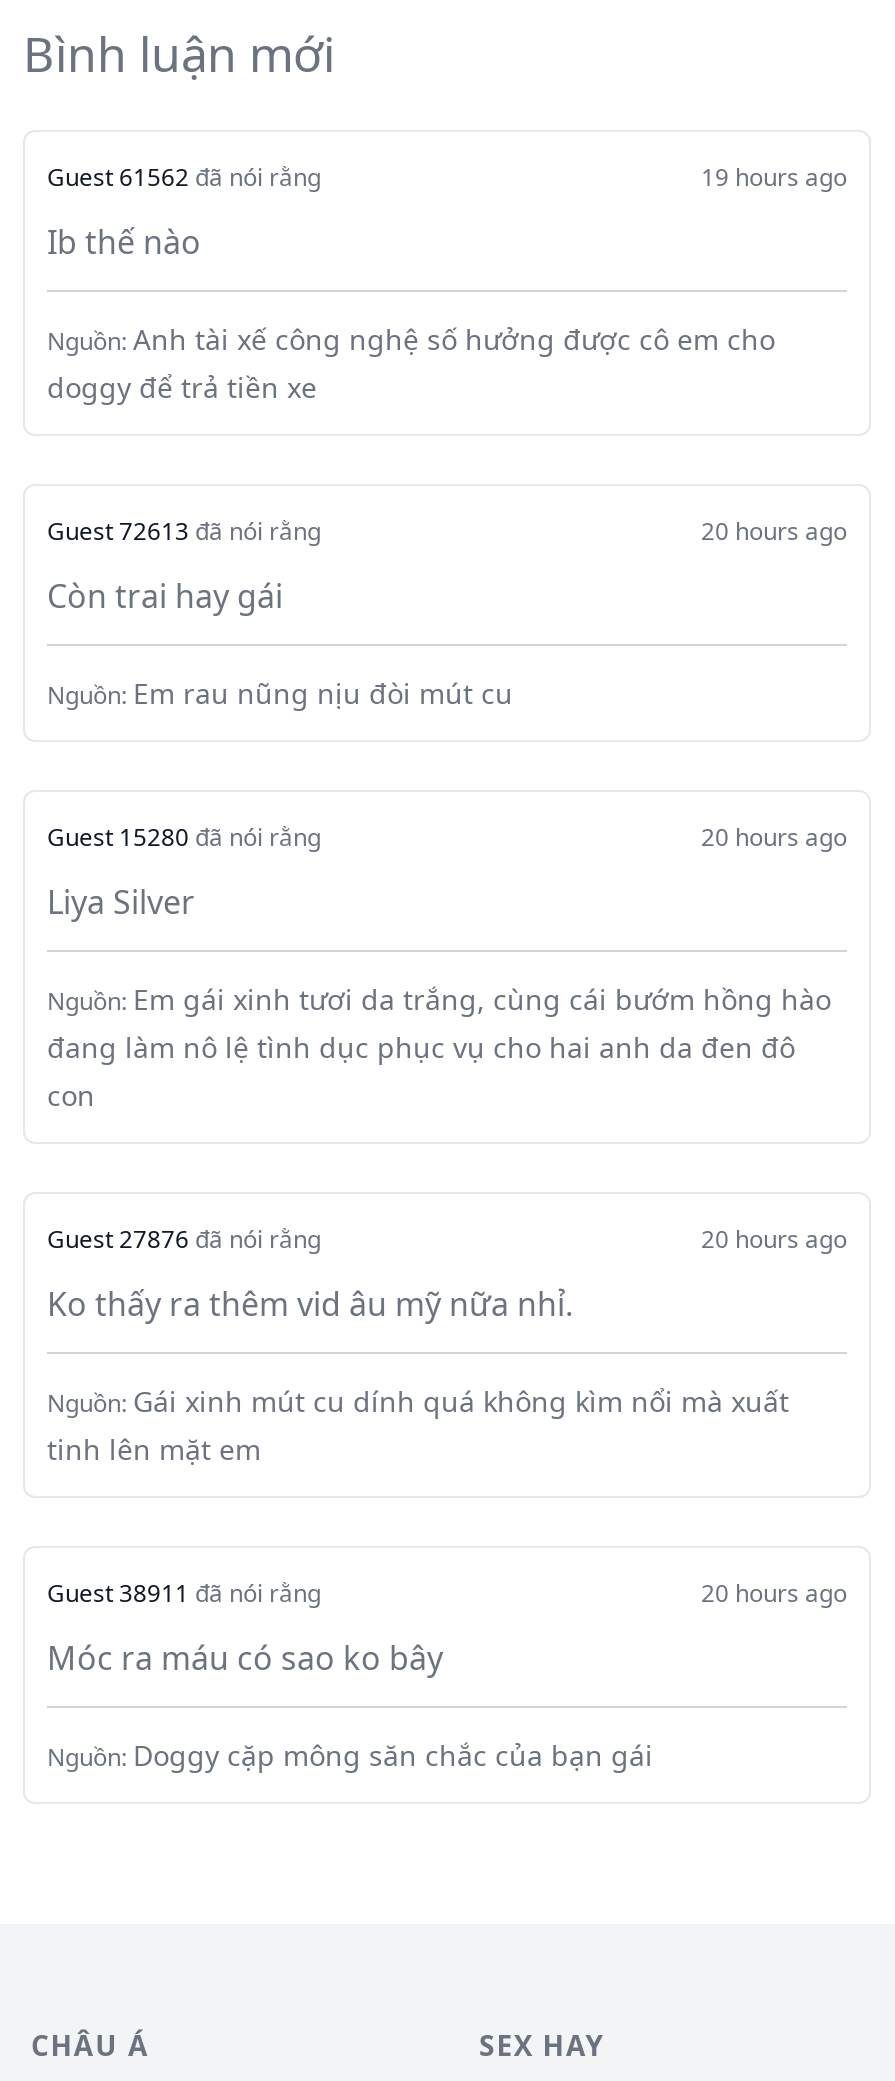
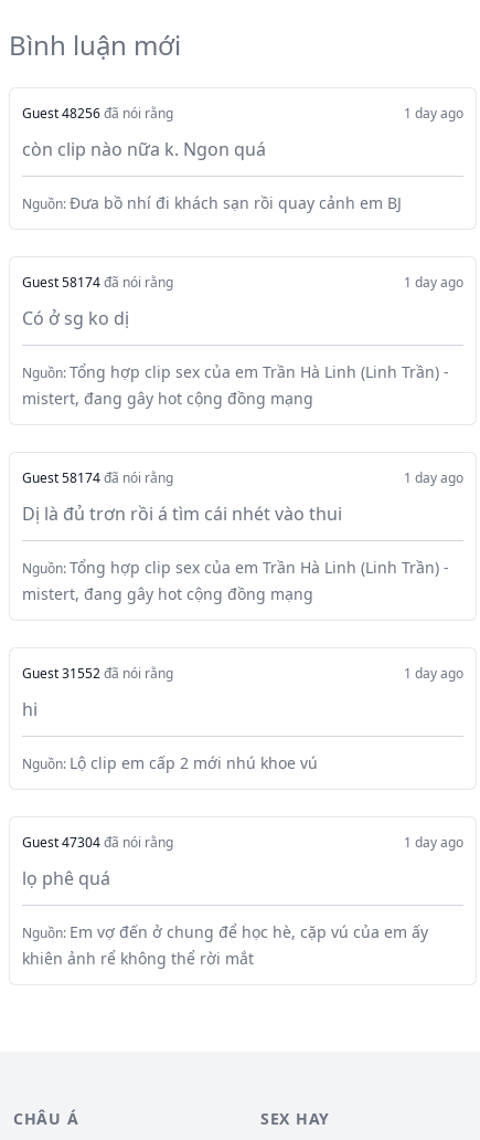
- Guest 61562 đã nói rằng
- 19 hours ago
+ Guest 48256 đã nói rằng
+ 1 day ago

- Ib thế nào
+ còn clip nào nữa k. Ngon quá

- Nguồn: Anh tài xế công nghệ số hưởng được cô em cho
- doggy để trả tiền xe
+ Nguồn: Đưa bồ nhí đi khách sạn rồi quay cảnh em BJ

- Guest 72613 đã nói rằng
- 20 hours ago
+ Guest 58174 đã nói rằng
+ 1 day ago

- Còn trai hay gái
+ Có ở sg ko dị

- Nguồn: Em rau nũng nịu đòi mút cu
+ Nguồn: Tổng hợp clip sex của em Trần Hà Linh (Linh Trần) -
+ mistert, đang gây hot cộng đồng mạng

- Guest 15280 đã nói rằng
- 20 hours ago
+ Guest 58174 đã nói rằng
+ 1 day ago

- Liya Silver
+ Dị là đủ trơn rồi á tìm cái nhét vào thui

- Nguồn: Em gái xinh tươi da trắng, cùng cái bướm hồng hào
- đang làm nô lệ tình dục phục vụ cho hai anh da đen đô
- con
+ Nguồn: Tổng hợp clip sex của em Trần Hà Linh (Linh Trần) -
+ mistert, đang gây hot cộng đồng mạng

- Guest 27876 đã nói rằng
- 20 hours ago
+ Guest 31552 đã nói rằng
+ 1 day ago

- Ko thấy ra thêm vid âu mỹ nữa nhỉ.
+ hi

- Nguồn: Gái xinh mút cu dính quá không kìm nổi mà xuất
- tinh lên mặt em
+ Nguồn: Lộ clip em cấp 2 mới nhú khoe vú

- Guest 38911 đã nói rằng
- 20 hours ago
+ Guest 47304 đã nói rằng
+ 1 day ago

- Móc ra máu có sao ko bây
+ lọ phê quá

- Nguồn: Doggy cặp mông săn chắc của bạn gái
+ Nguồn: Em vợ đến ở chung để học hè, cặp vú của em ấy
+ khiên ảnh rể không thể rời mắt
